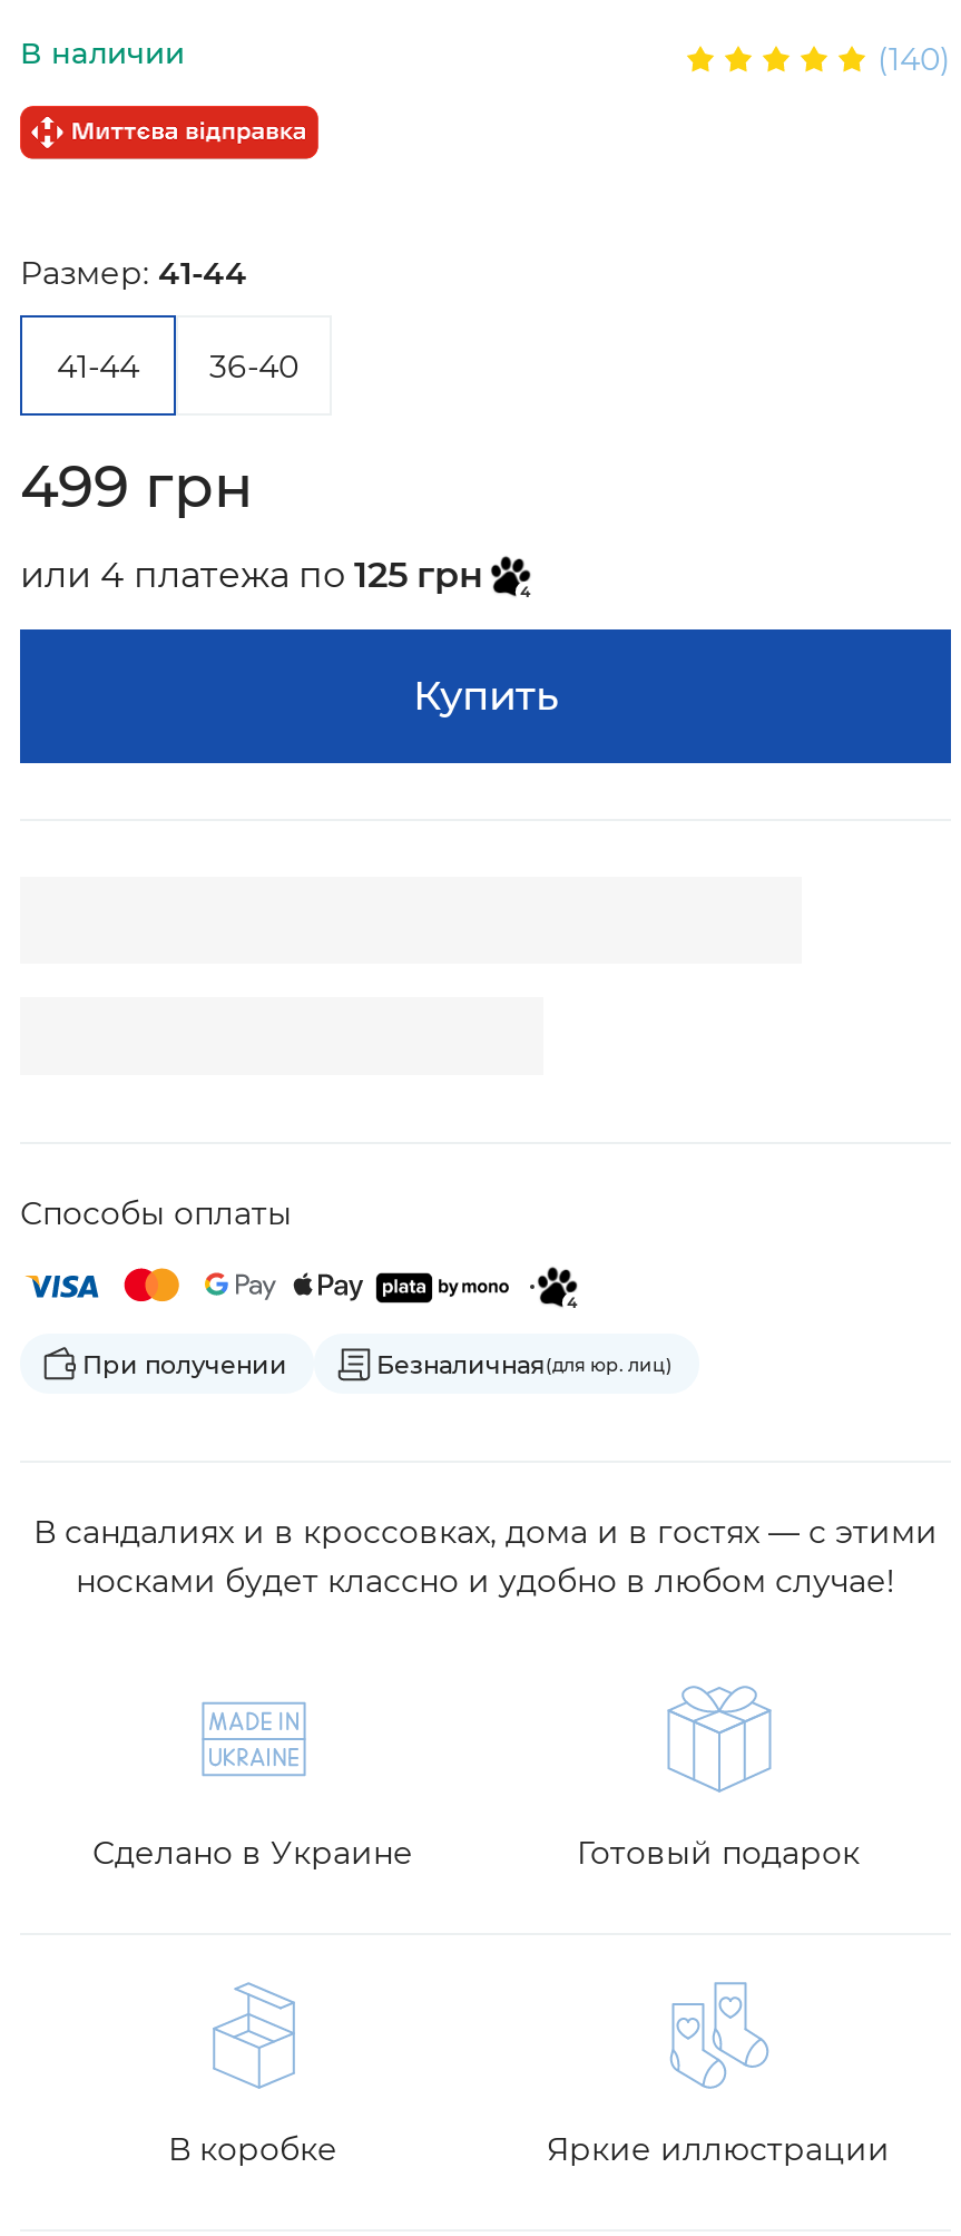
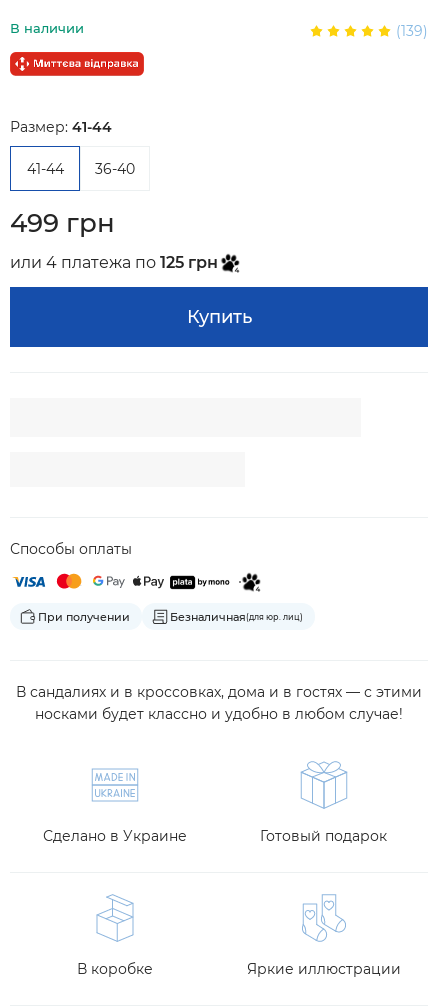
- (140)
+ (139)
